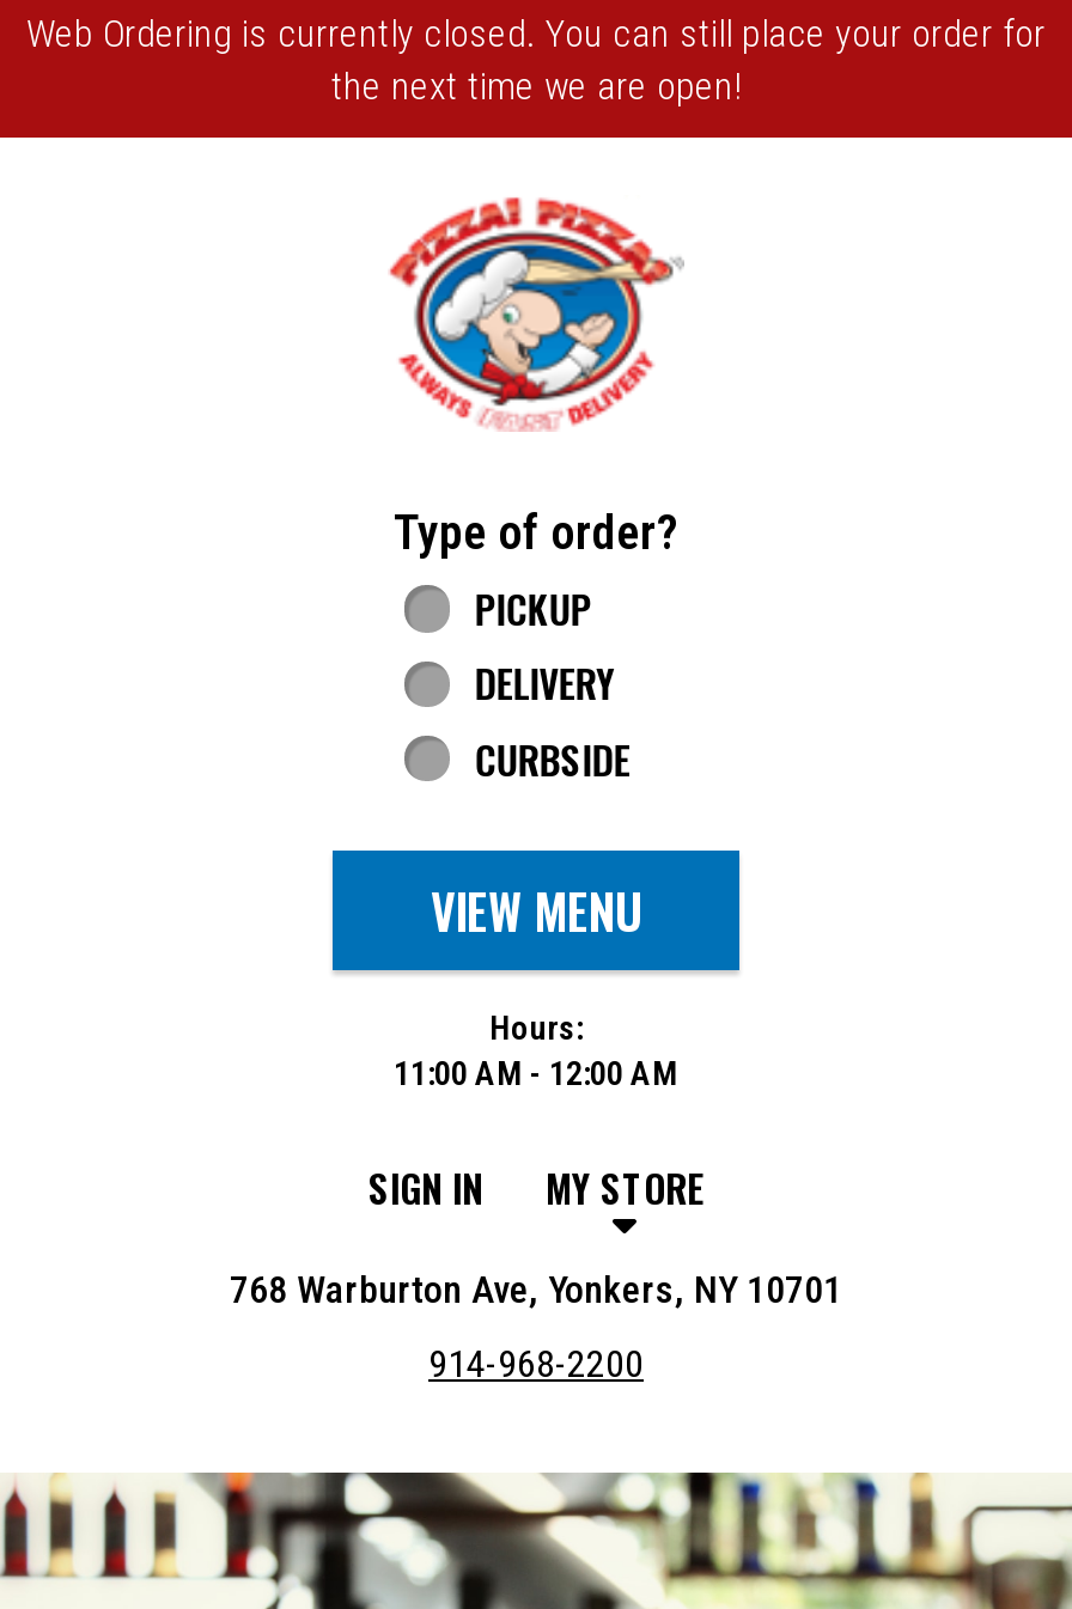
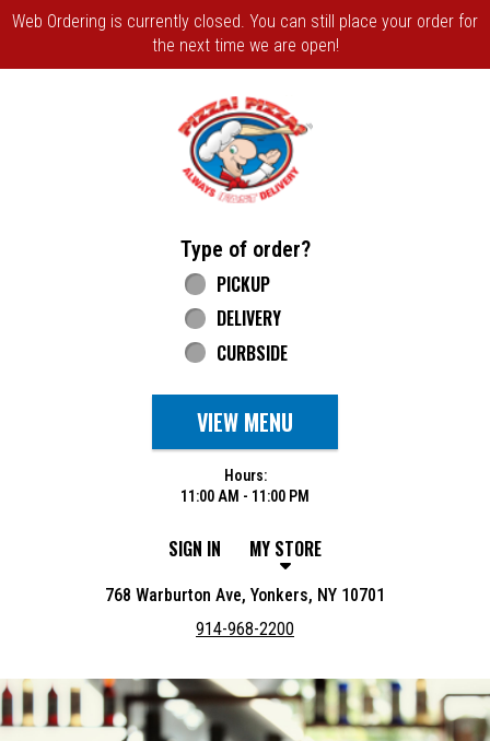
- 11:00 AM - 12:00 AM
+ 11:00 AM - 11:00 PM
